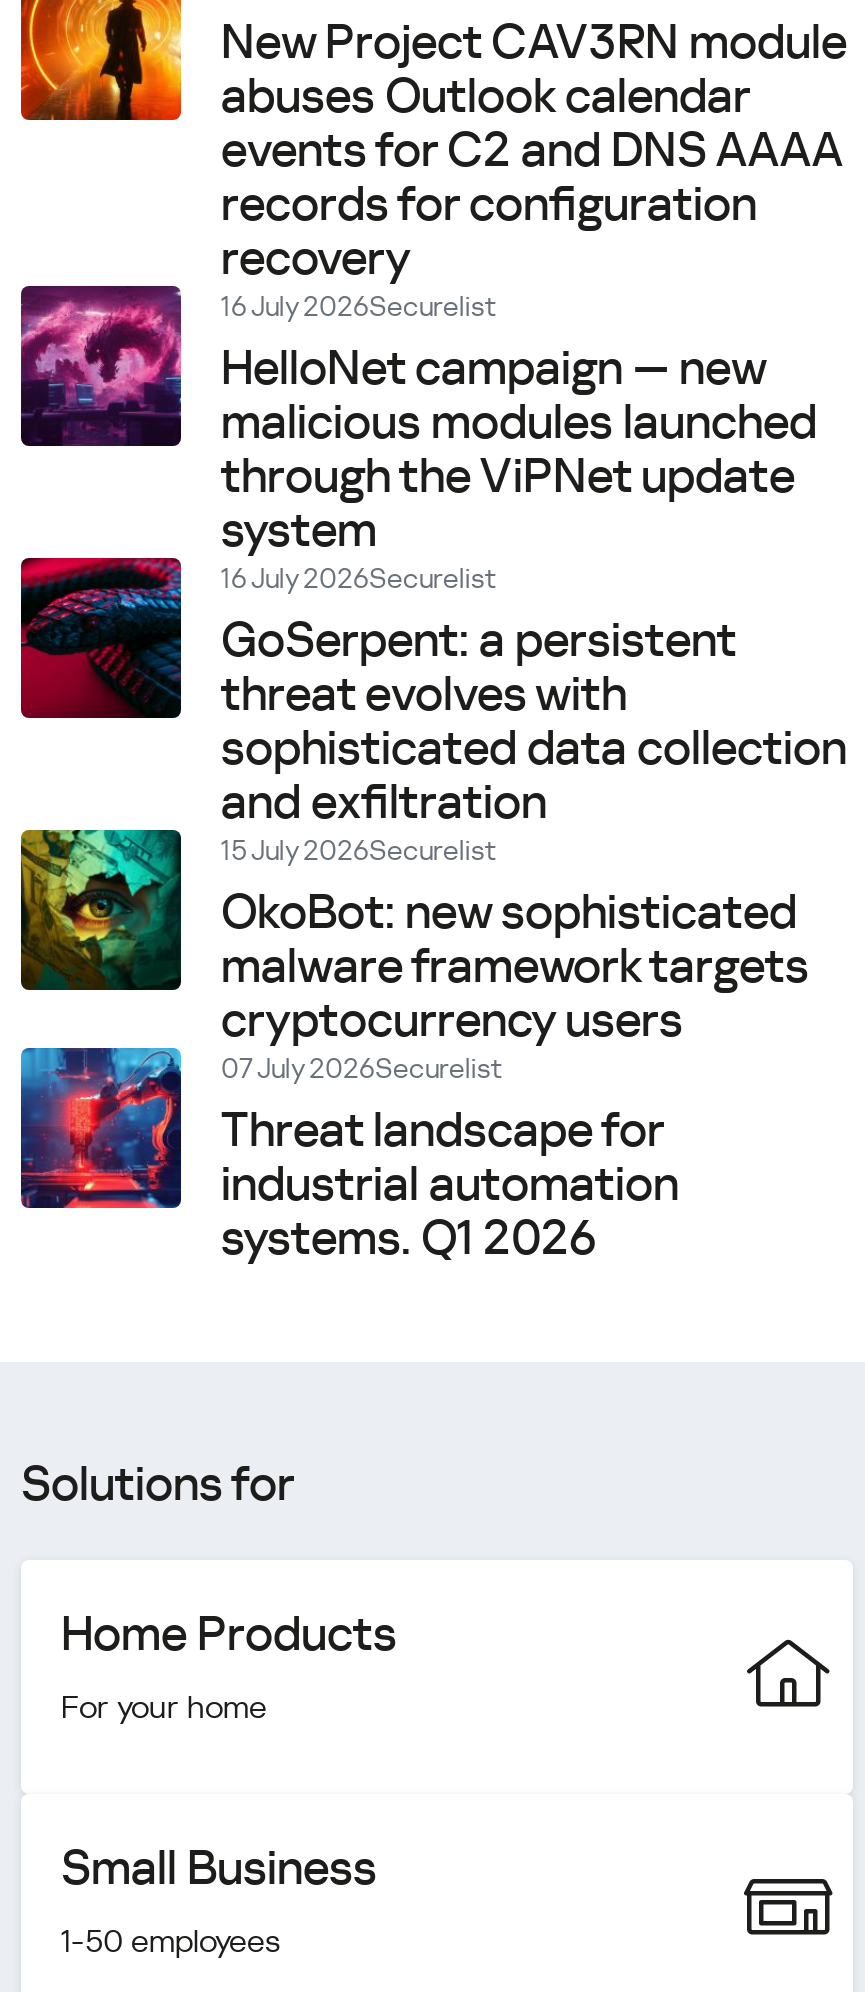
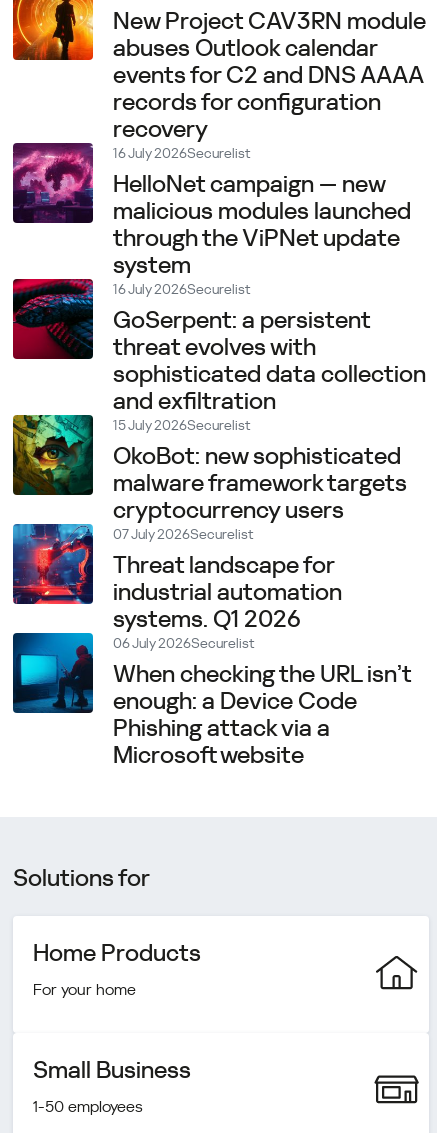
+ [image]
+ 06 July 2026Securelist
+ When checking the URL isn’t
+ enough: a Device Code
+ Phishing attack via a
+ Microsoft website
